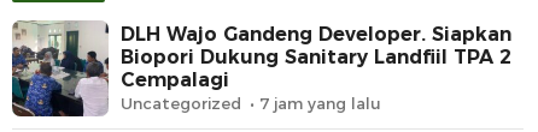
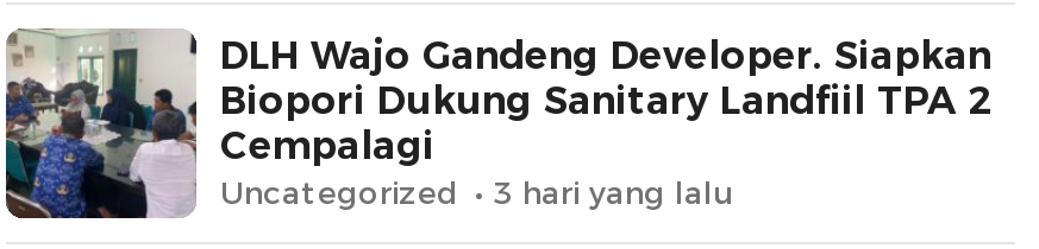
- 7 jam yang lalu
+ 3 hari yang lalu
